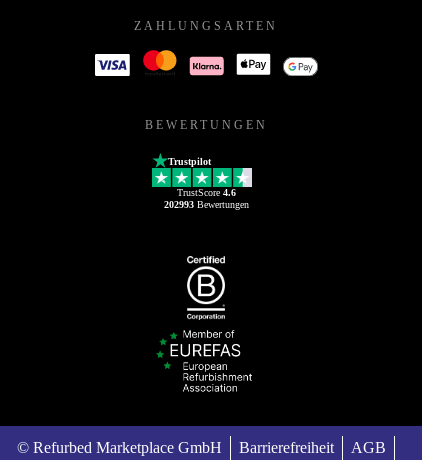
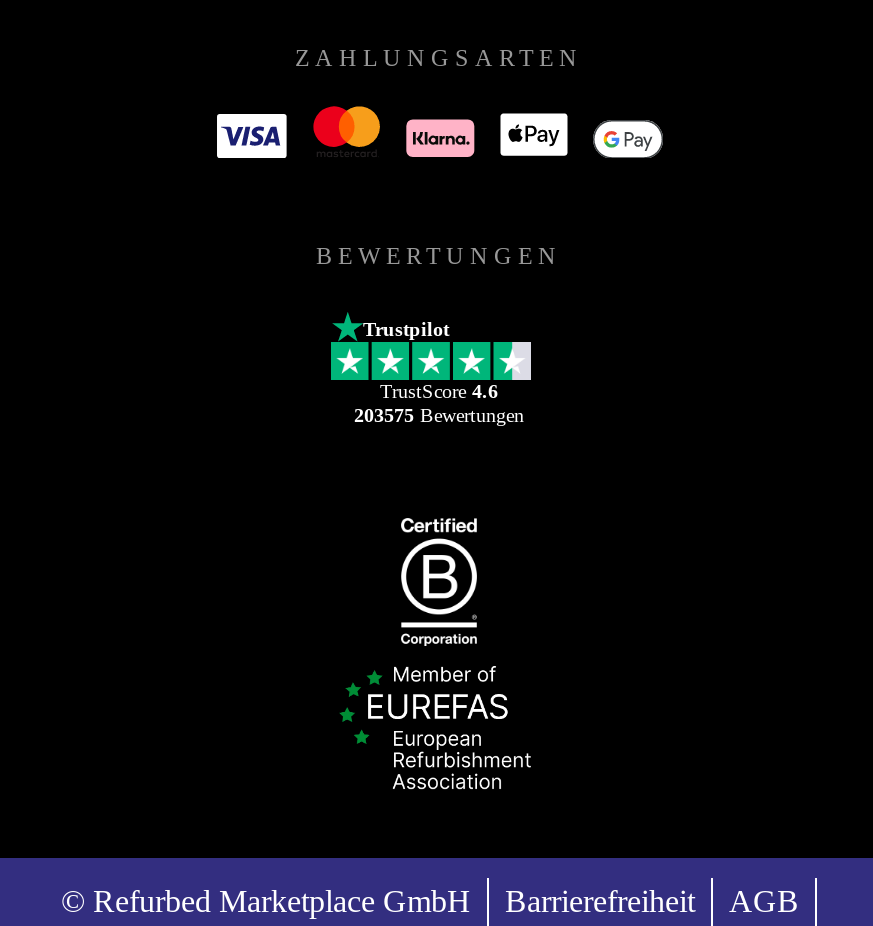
- 202993 Bewertungen
+ 203575 Bewertungen
